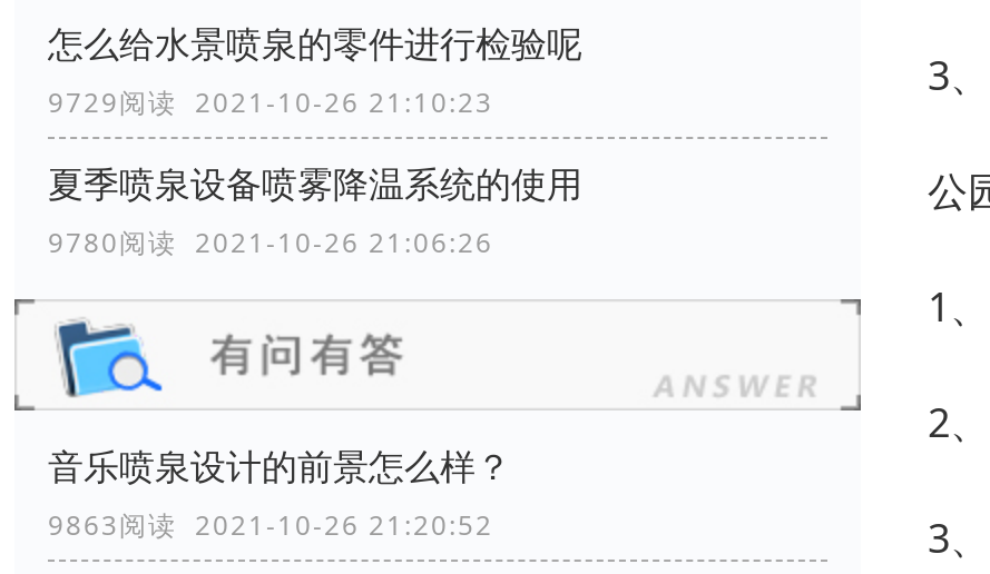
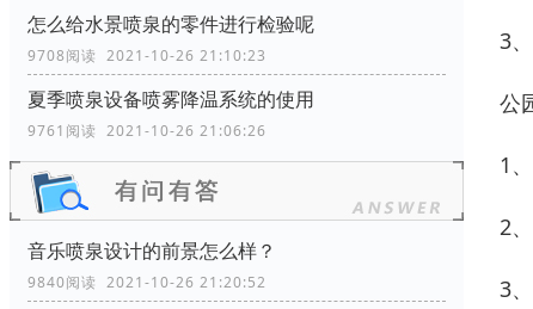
- 9729阅读 2021-10-26 21:10:23
+ 9708阅读 2021-10-26 21:10:23

- 9780阅读 2021-10-26 21:06:26
+ 9761阅读 2021-10-26 21:06:26

- 9863阅读 2021-10-26 21:20:52
+ 9840阅读 2021-10-26 21:20:52
